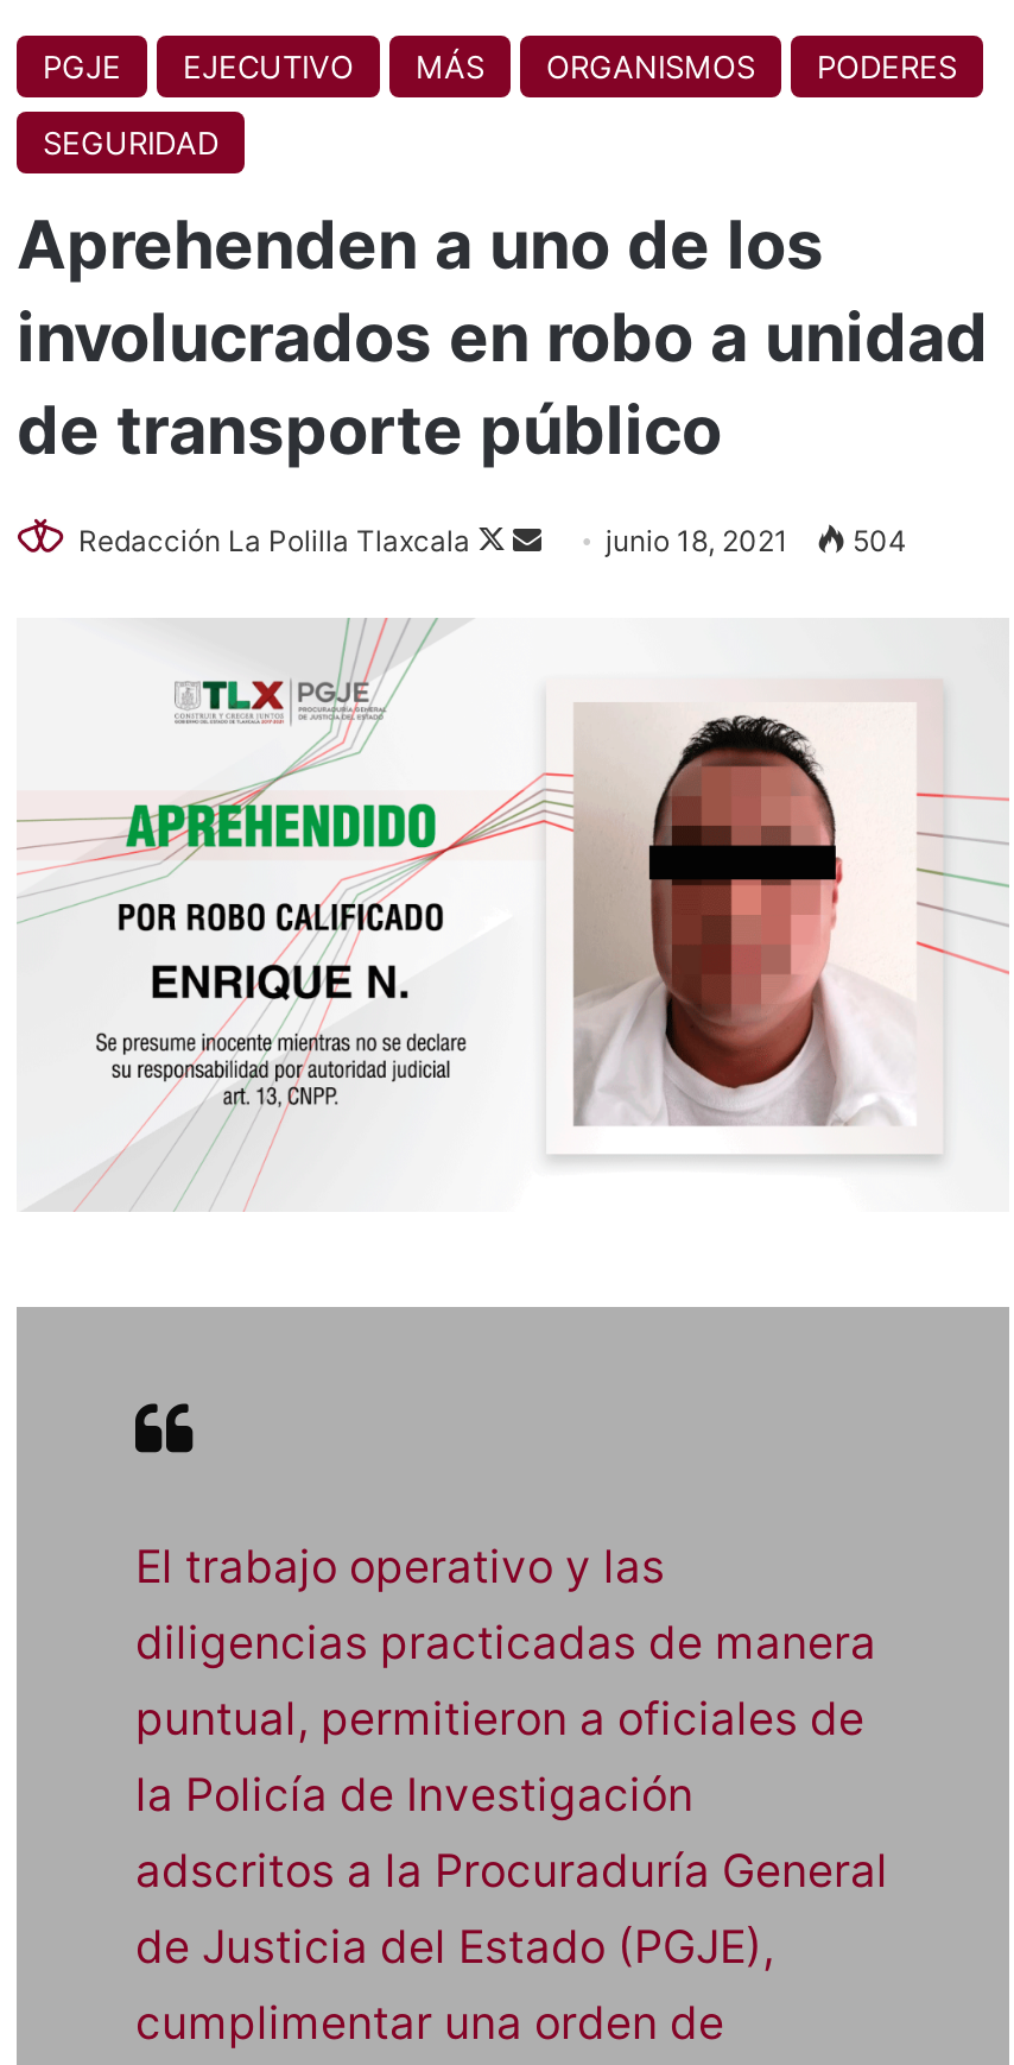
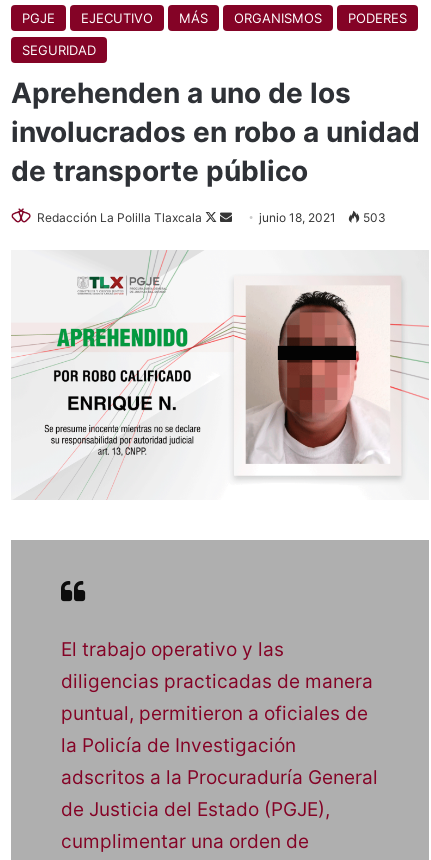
- 504
+ 503
